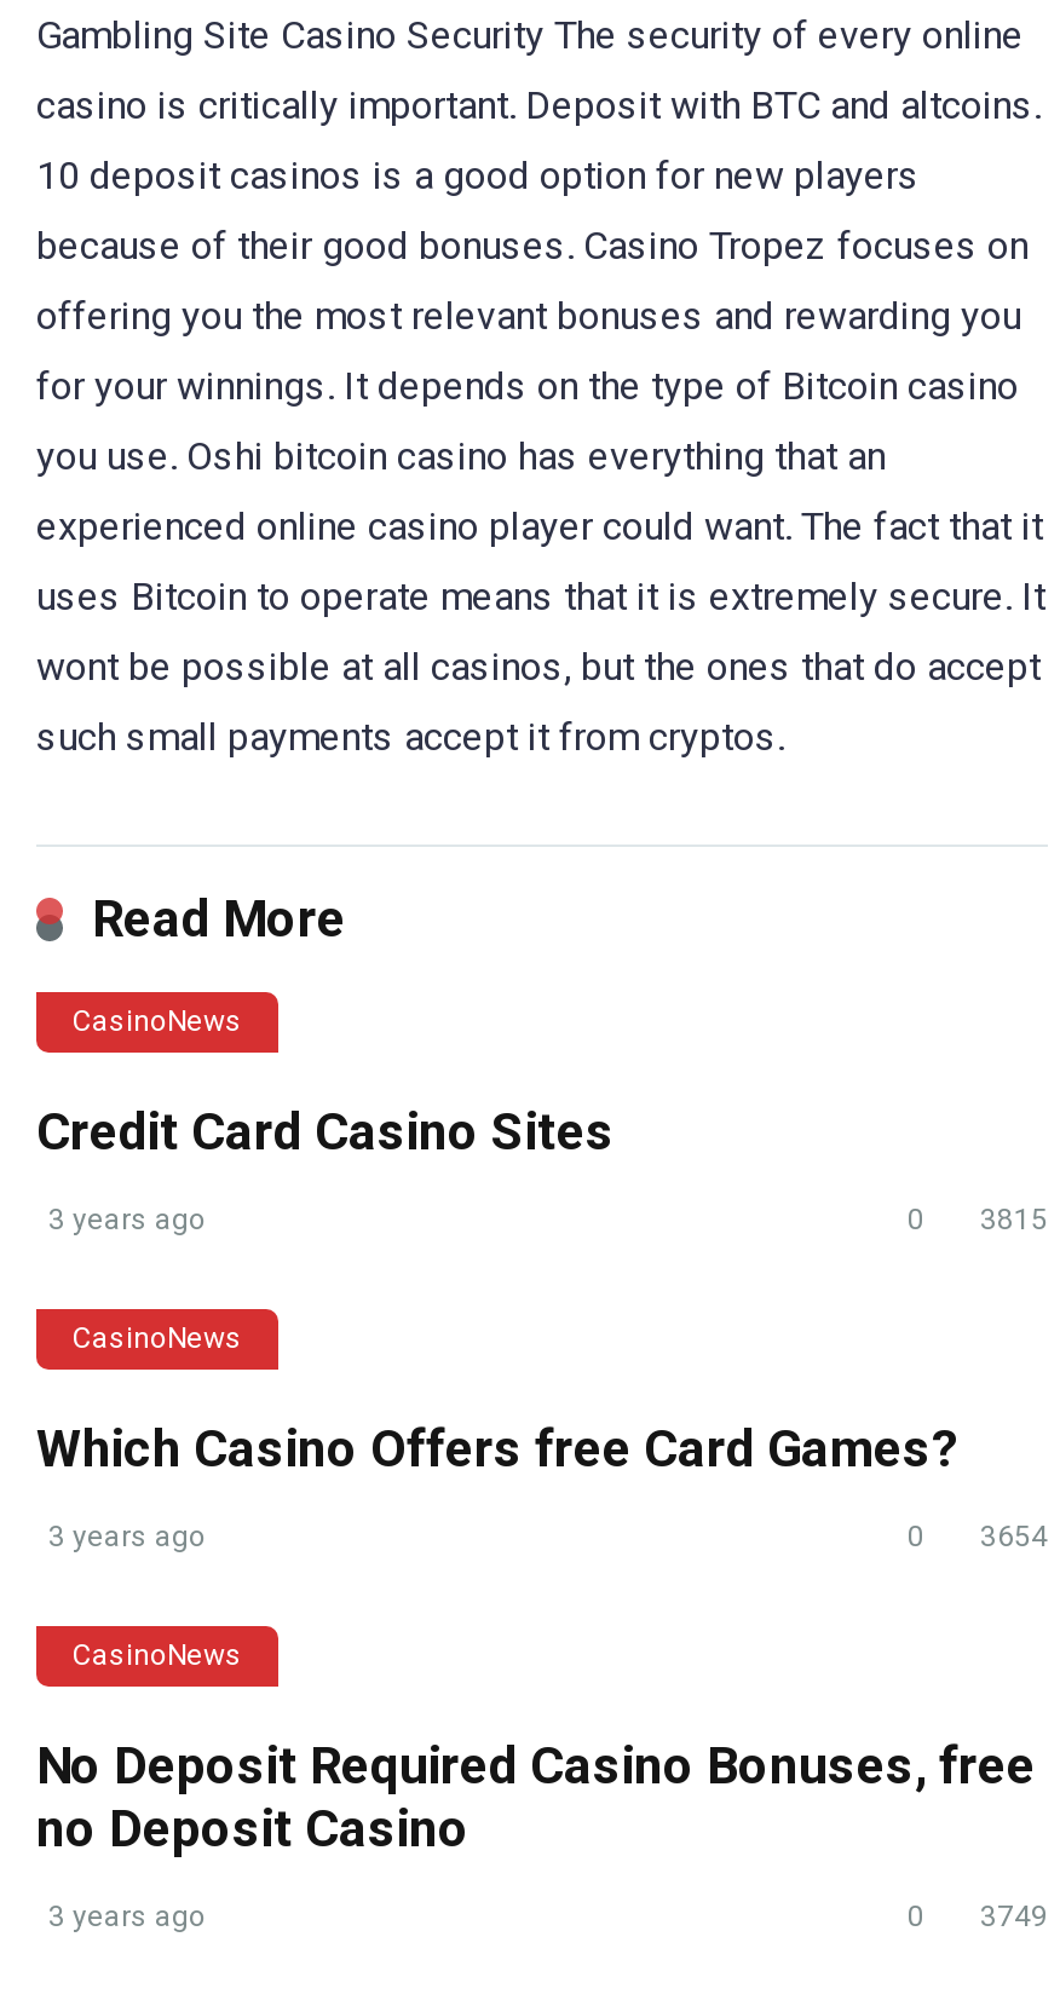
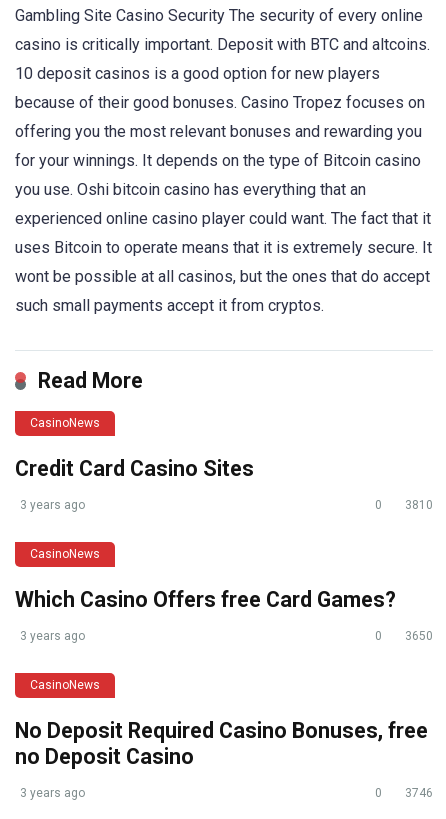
- 0 3815
+ 0 3810

- 0 3654
+ 0 3650

- 0 3749
+ 0 3746
